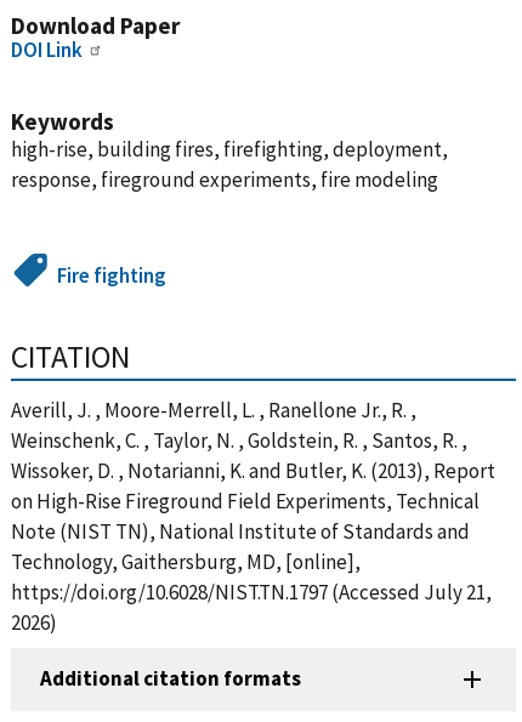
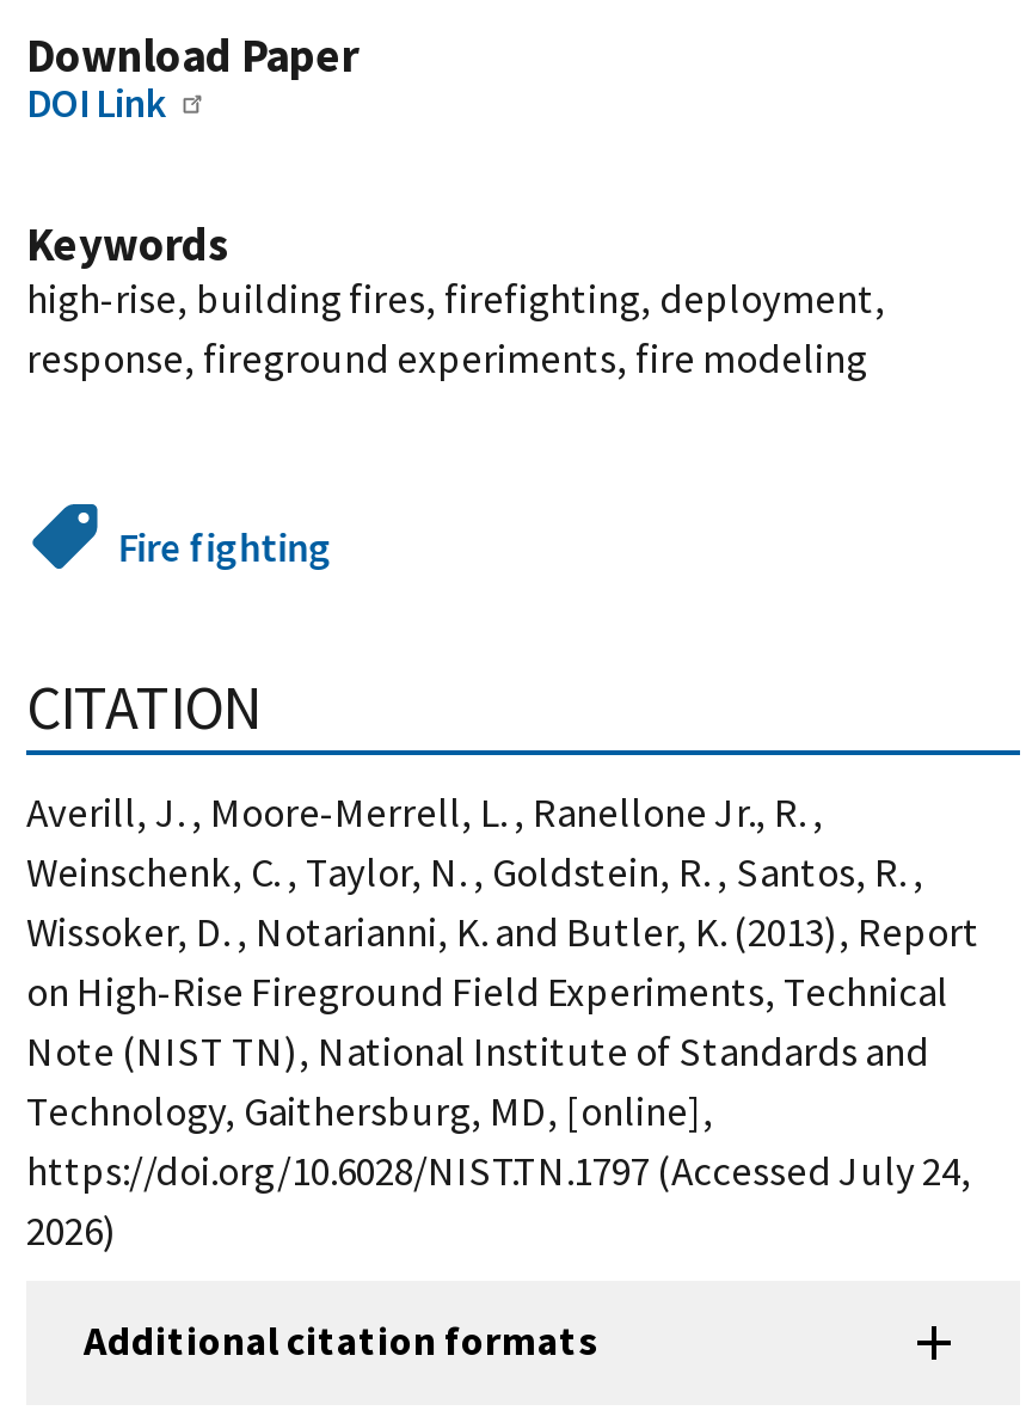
- https://doi.org/10.6028/NIST.TN.1797 (Accessed July 21,
+ https://doi.org/10.6028/NIST.TN.1797 (Accessed July 24,
